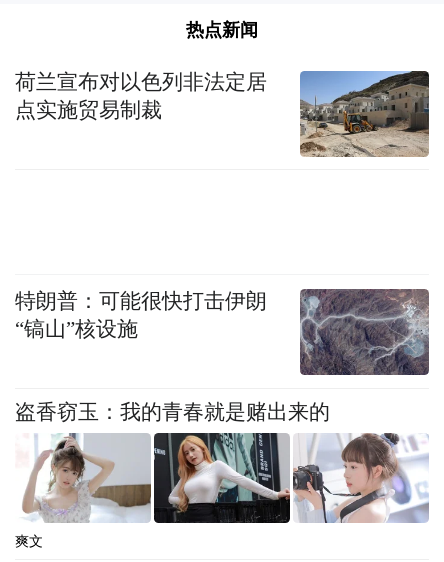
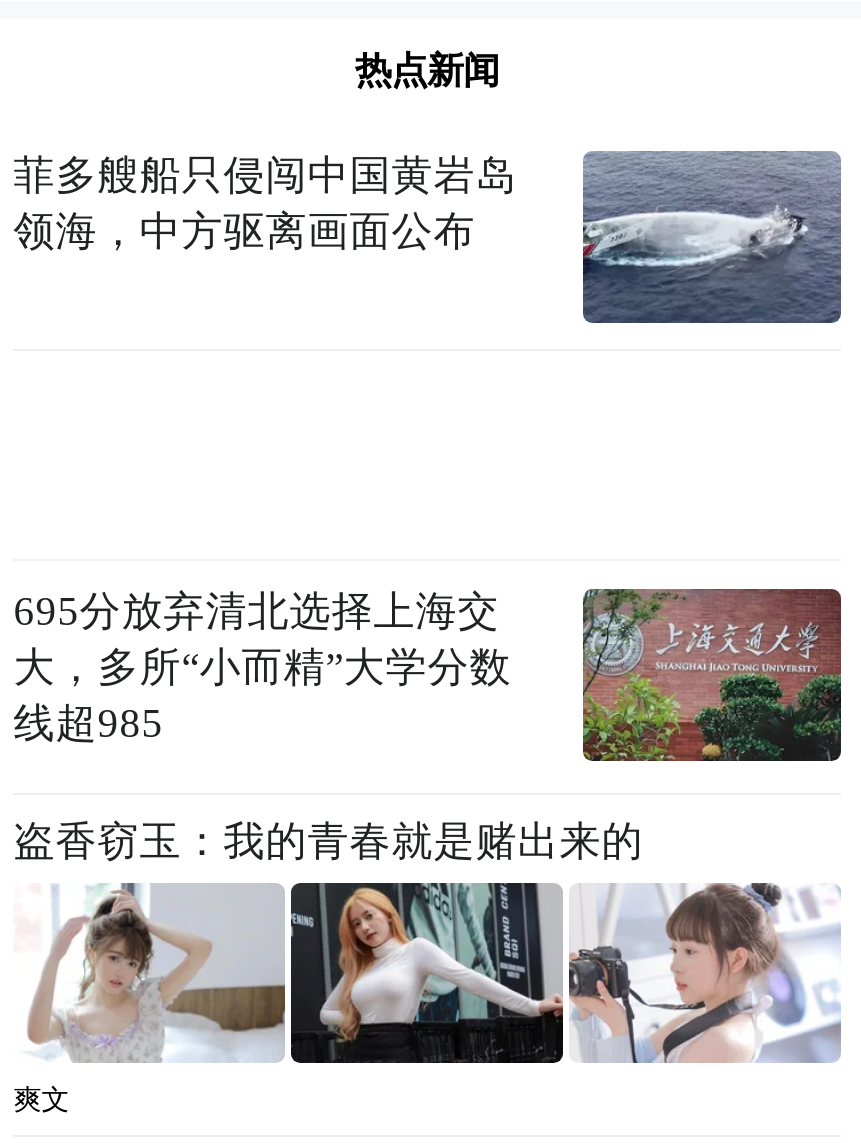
- [image]
- 荷兰宣布对以色列非法定居
- 点实施贸易制裁
+ [image]
+ 菲多艘船只侵闯中国黄岩岛
+ 领海，中方驱离画面公布

- [image]
- 特朗普：可能很快打击伊朗
- “镐山”核设施
+ [image]
+ 695分放弃清北选择上海交
+ 大，多所“小而精”大学分数
+ 线超985
